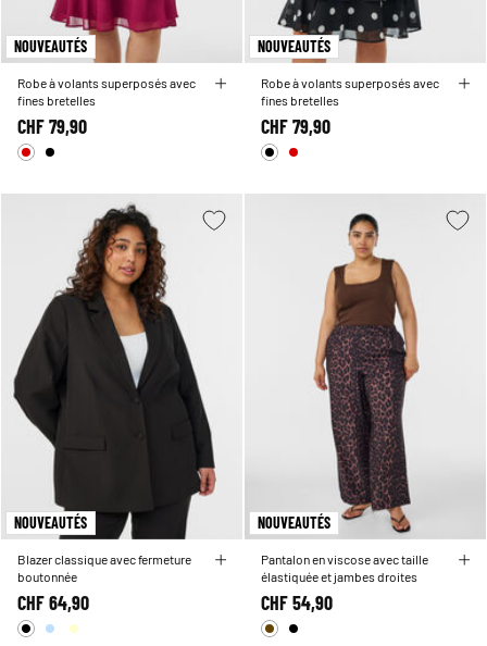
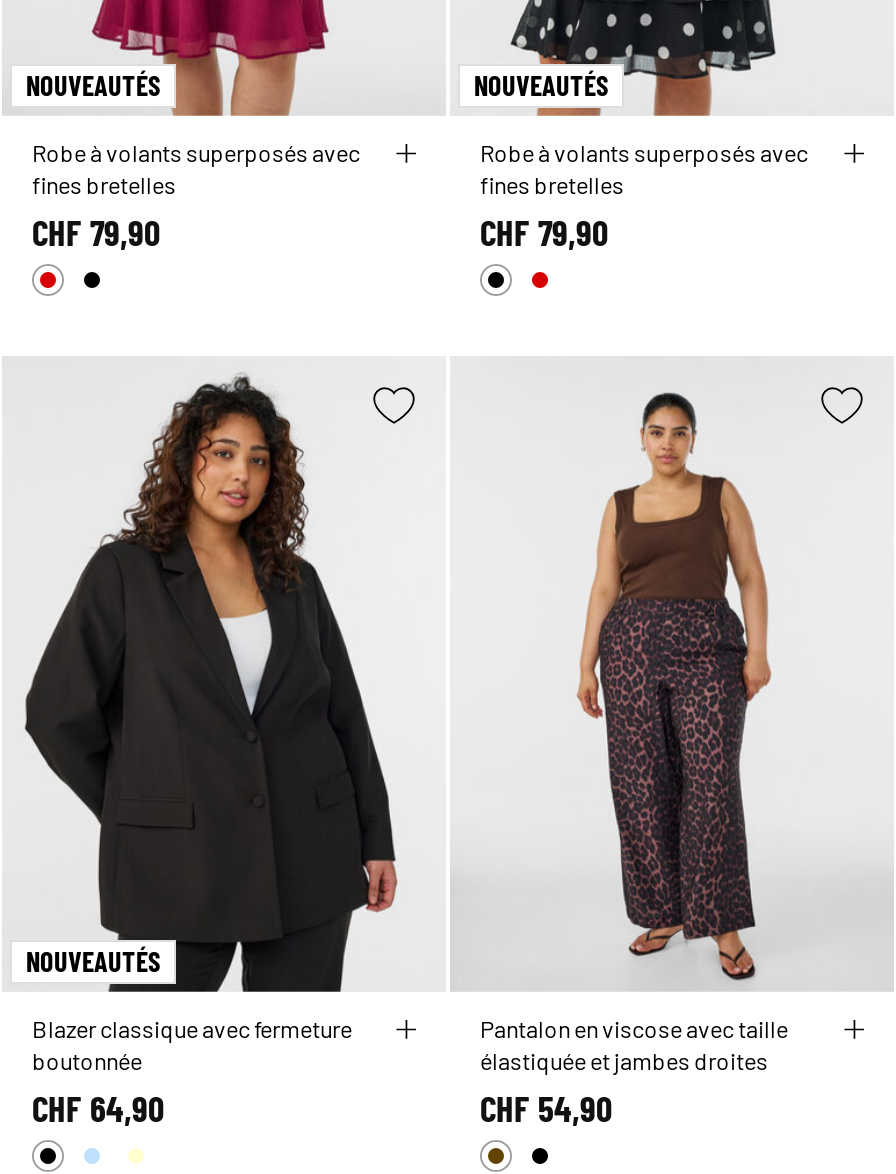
- NOUVEAUTÉS
